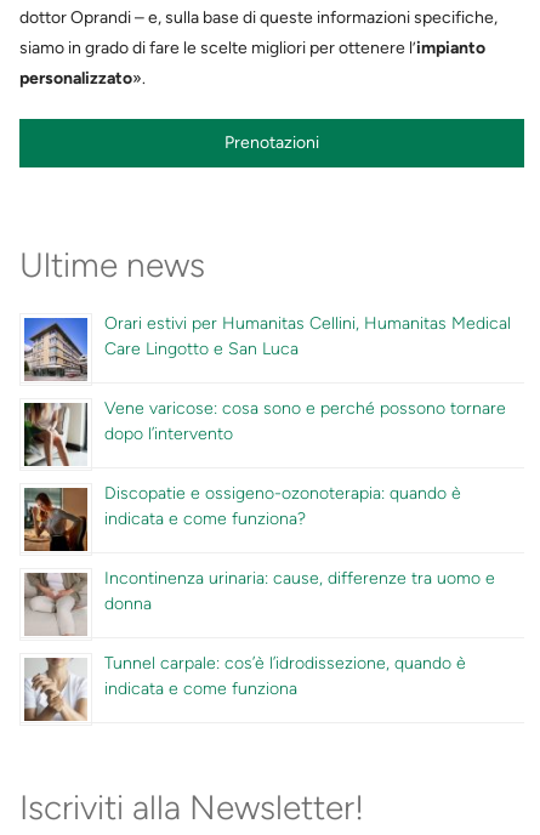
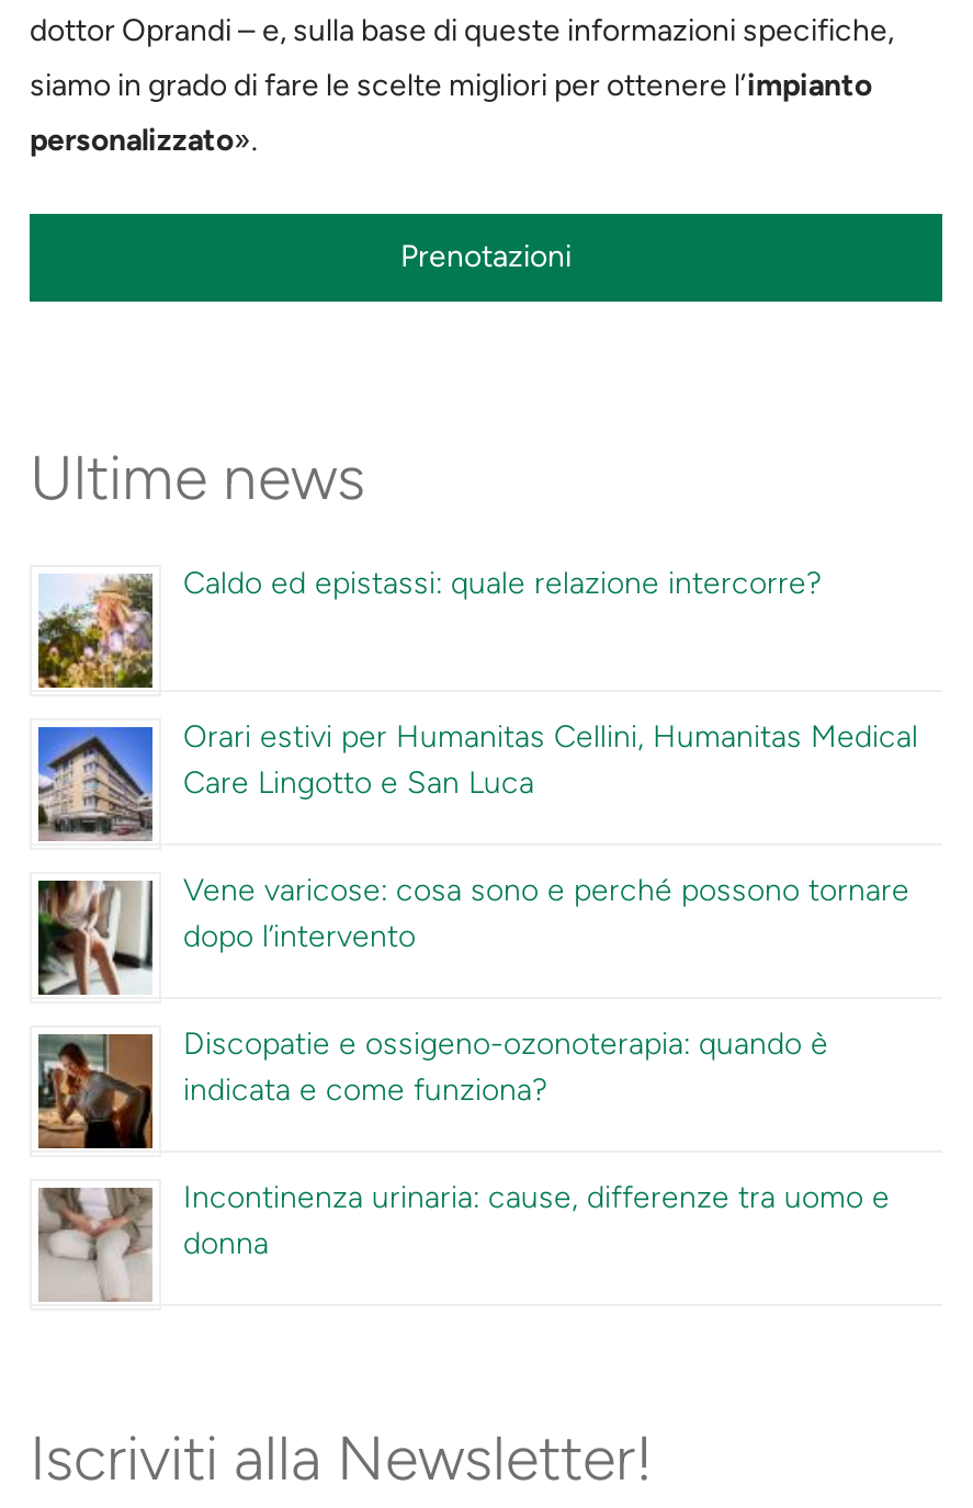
+ [image]
+ Caldo ed epistassi: quale relazione intercorre?

moved down: [image] | Orari estivi per Humanitas Cellini, Humanitas Medical | Care Lingotto e San Luca | ... | Incontinenza urinaria: cause, differenze tra uomo e | donna

- [image]
- Tunnel carpale: cos’è l’idrodissezione, quando è
- indicata e come funziona
